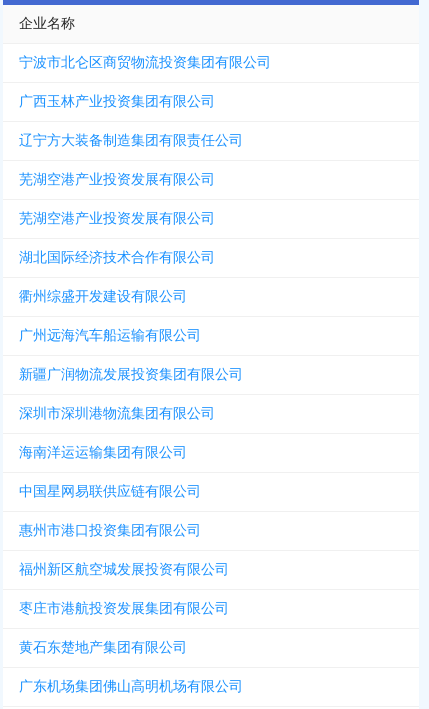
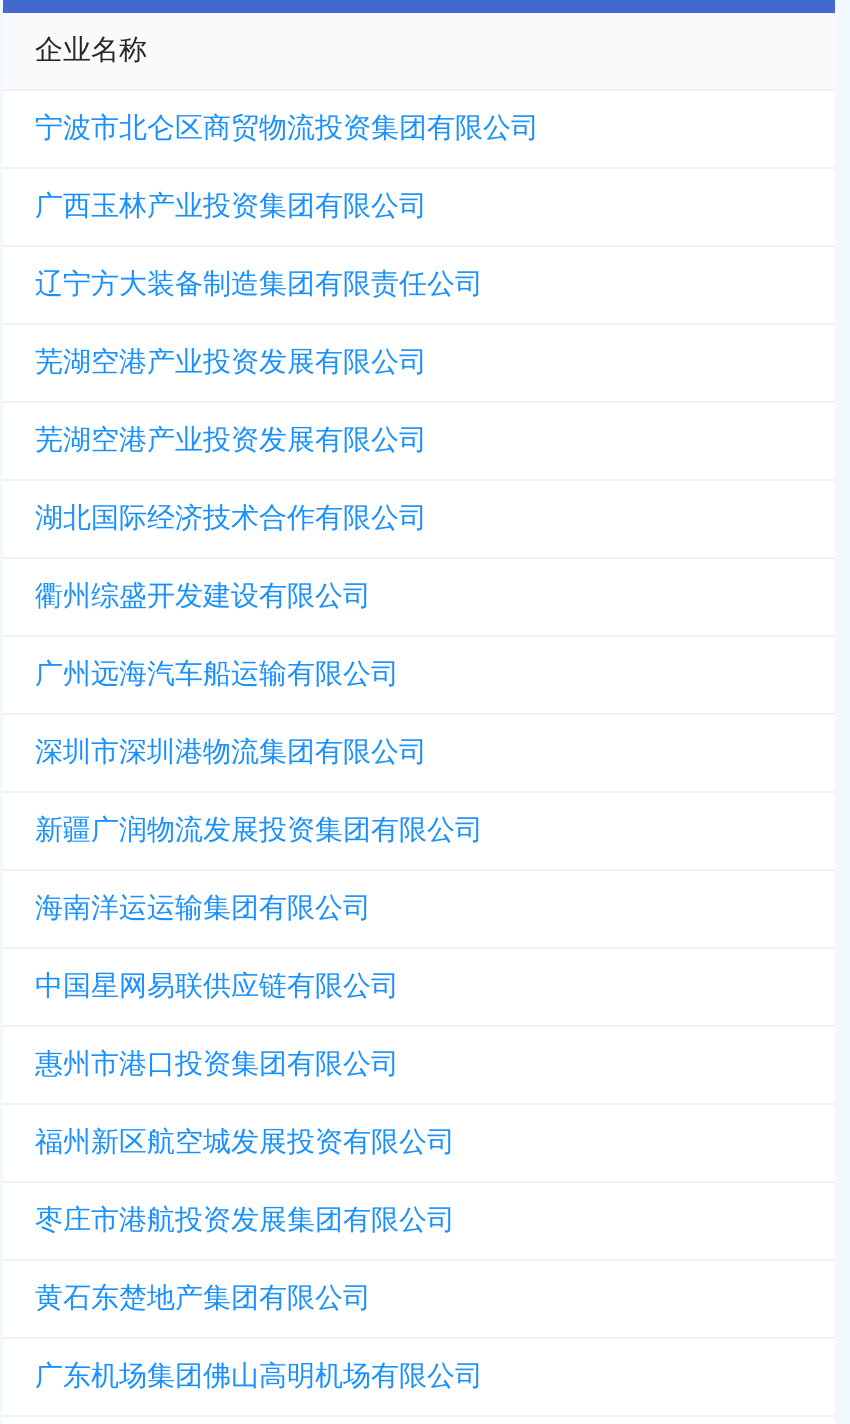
moved down: 新疆广润物流发展投资集团有限公司

moved up: 深圳市深圳港物流集团有限公司
